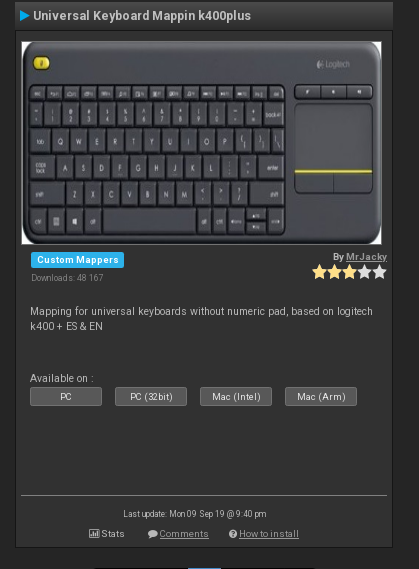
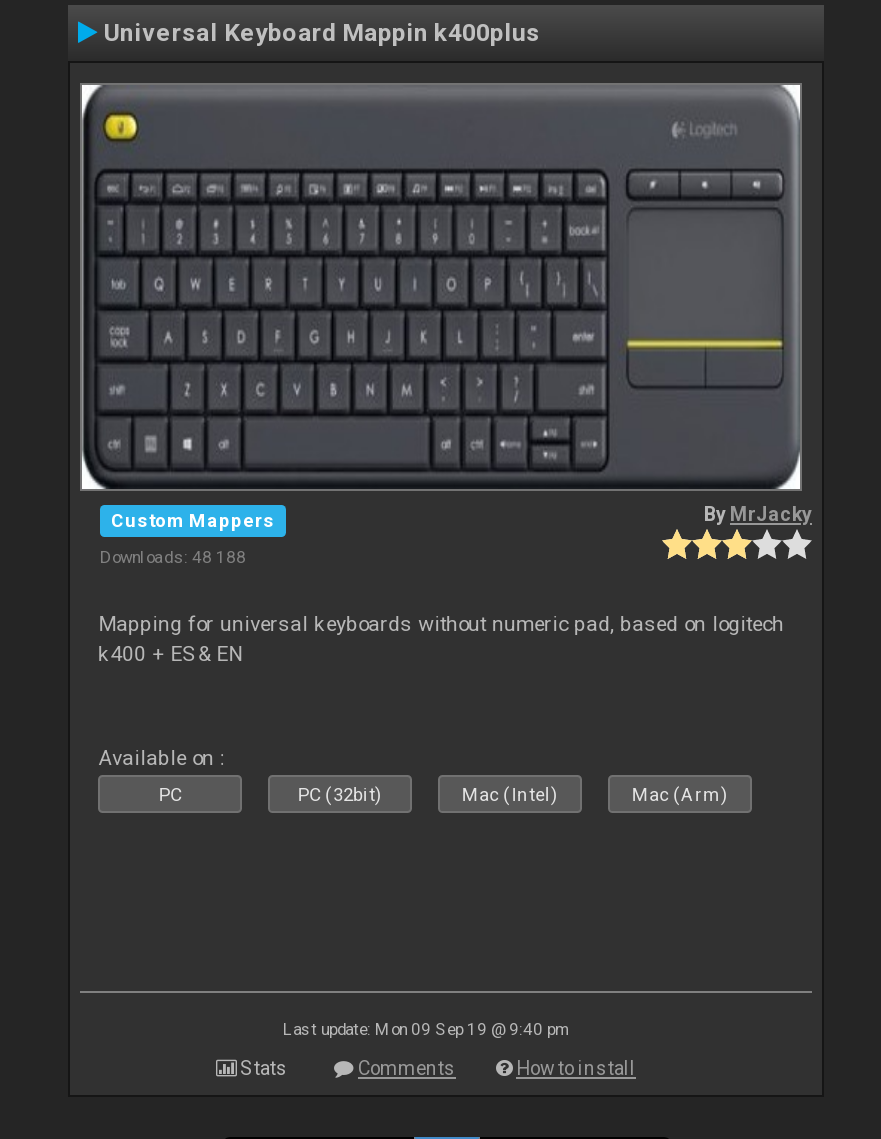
- Downloads: 48 167
+ Downloads: 48 188
